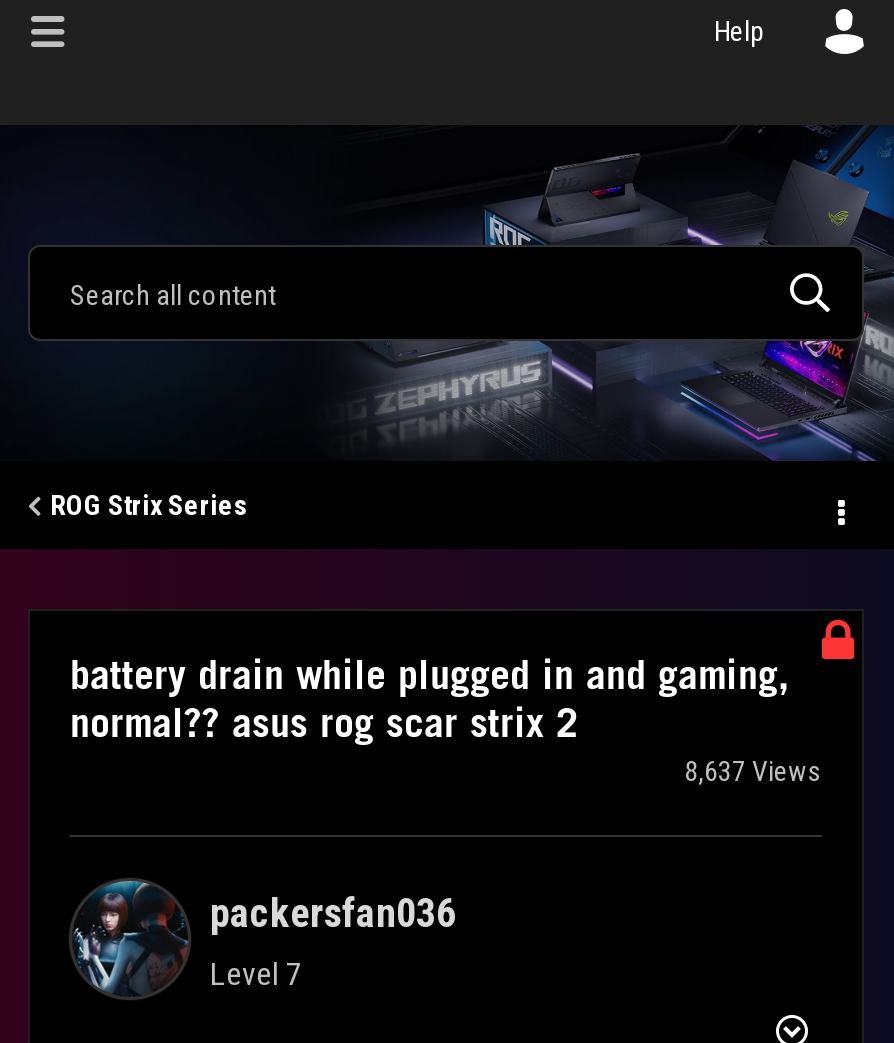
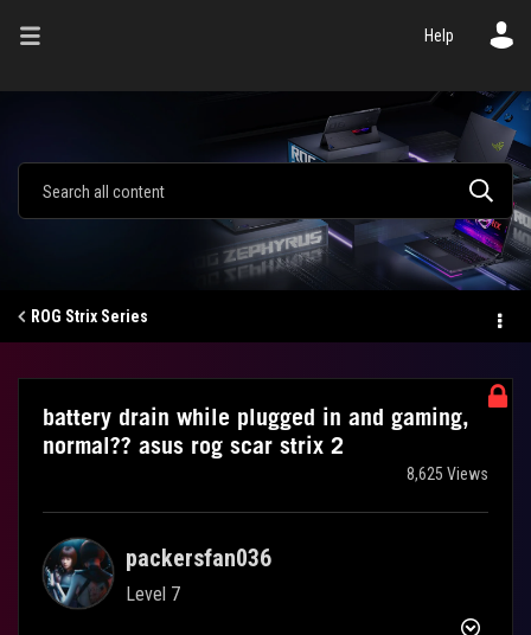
- 8,637 Views
+ 8,625 Views
